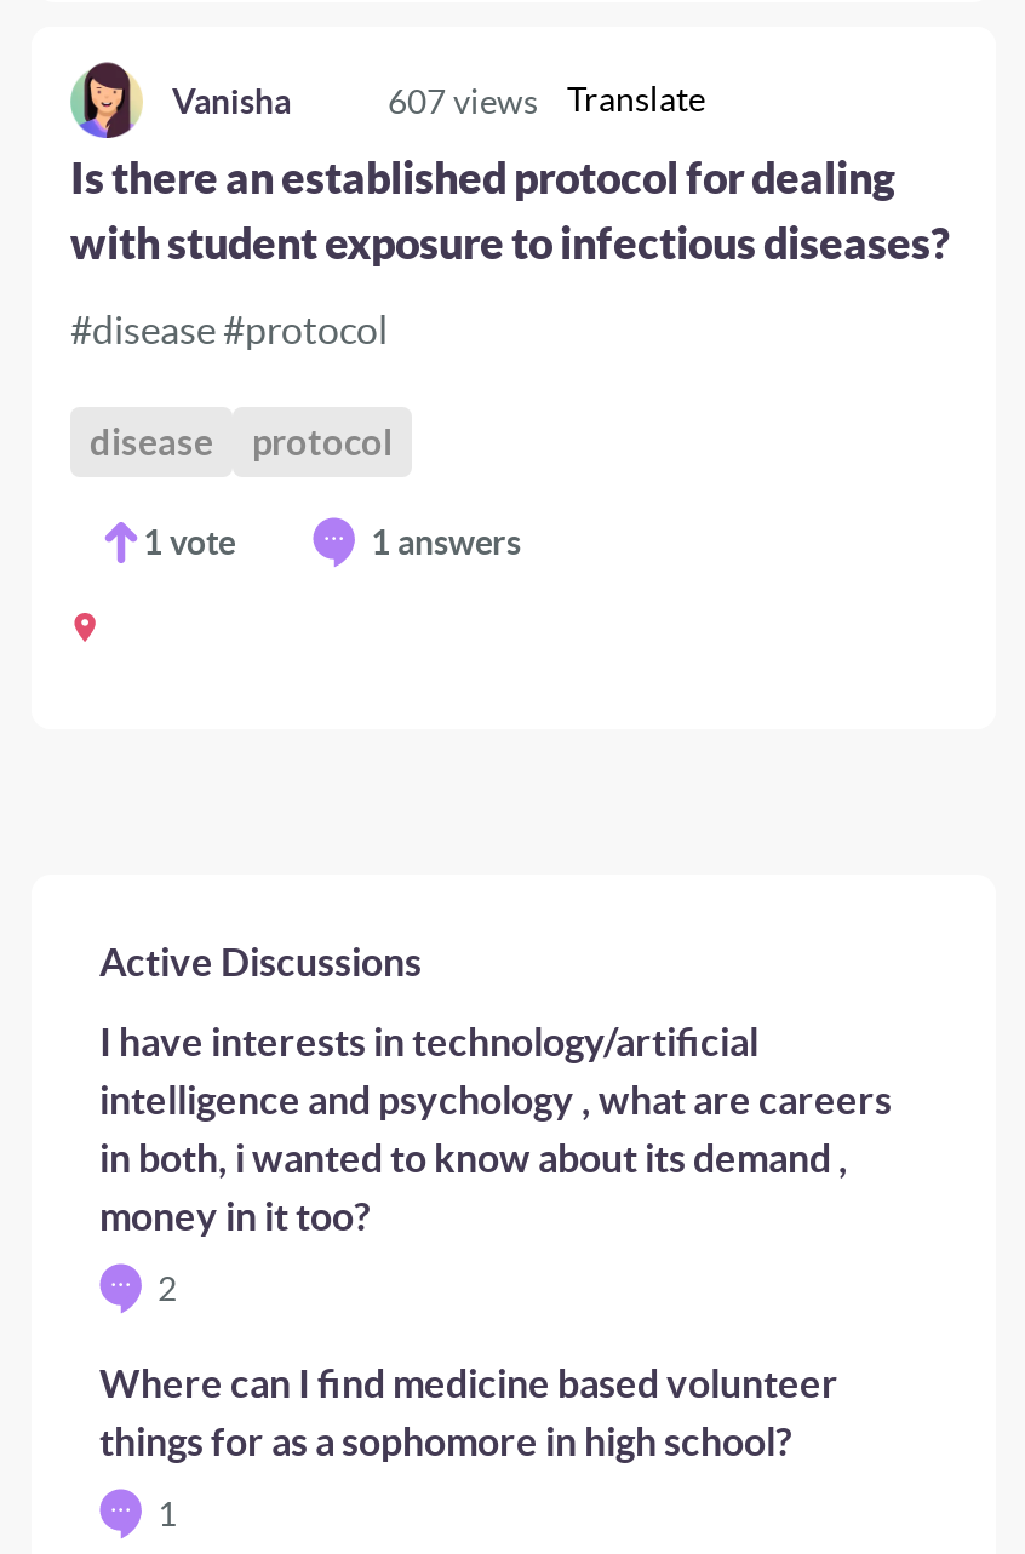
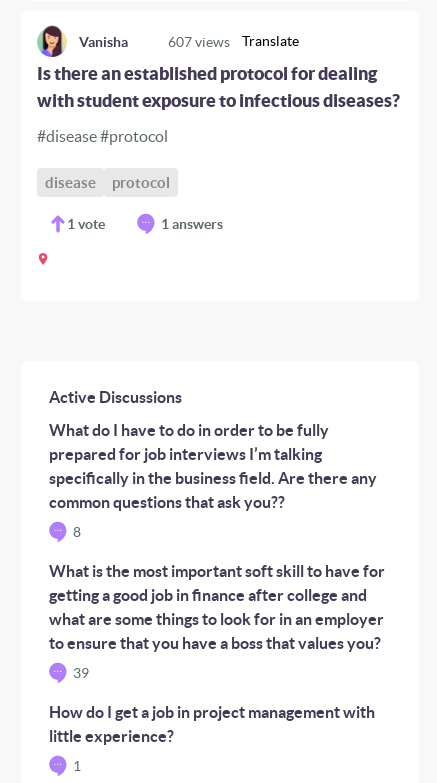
- I have interests in technology/artificial
- intelligence and psychology , what are careers
- in both, i wanted to know about its demand ,
- money in it too?
- 2
- Where can I find medicine based volunteer
- things for as a sophomore in high school?
+ What do I have to do in order to be fully
+ prepared for job interviews I’m talking
+ specifically in the business field. Are there any
+ common questions that ask you??
+ 8
+ What is the most important soft skill to have for
+ getting a good job in finance after college and
+ what are some things to look for in an employer
+ to ensure that you have a boss that values you?
+ 39
+ How do I get a job in project management with
+ little experience?
